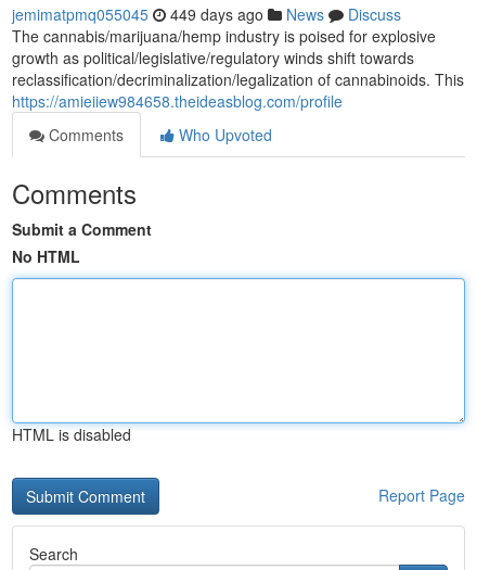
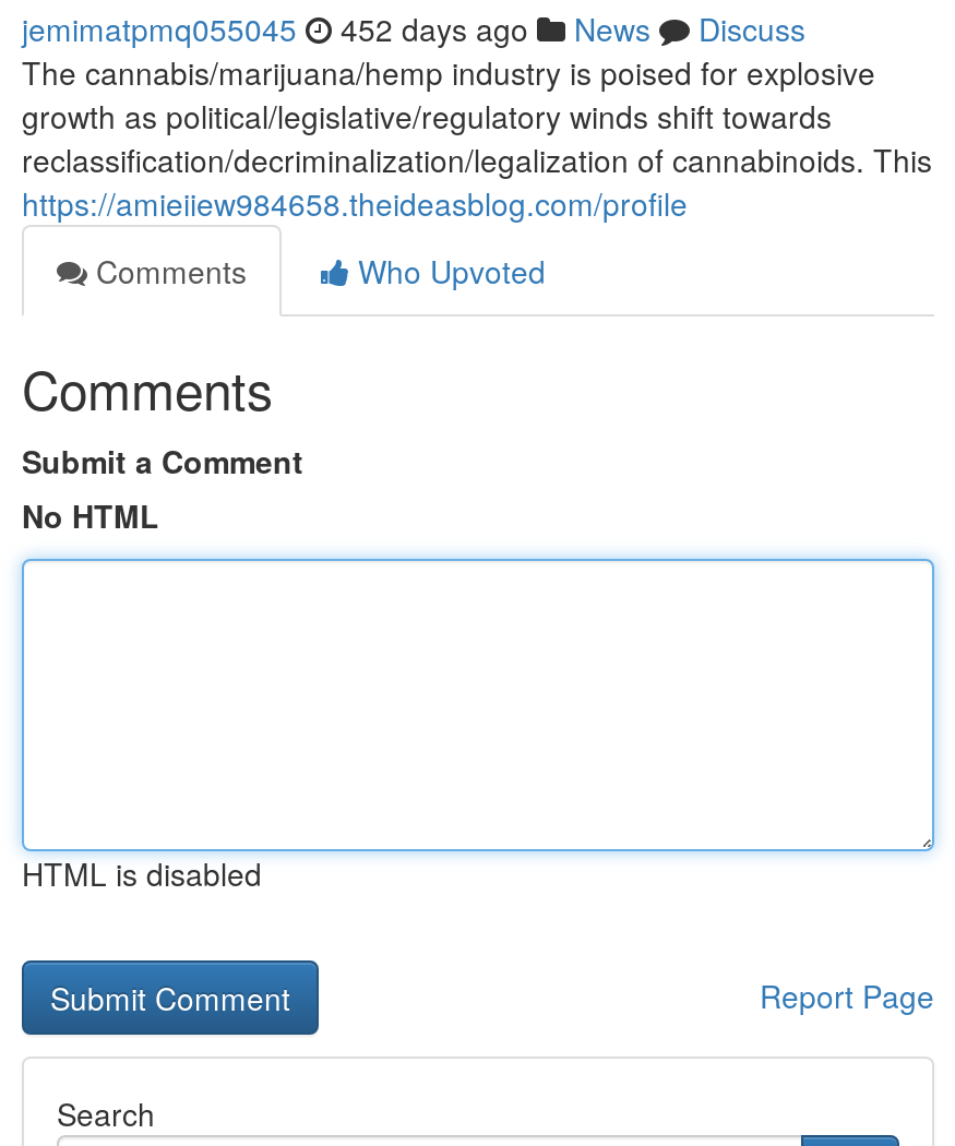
- jemimatpmq055045 449 days ago News Discuss
+ jemimatpmq055045 452 days ago News Discuss
